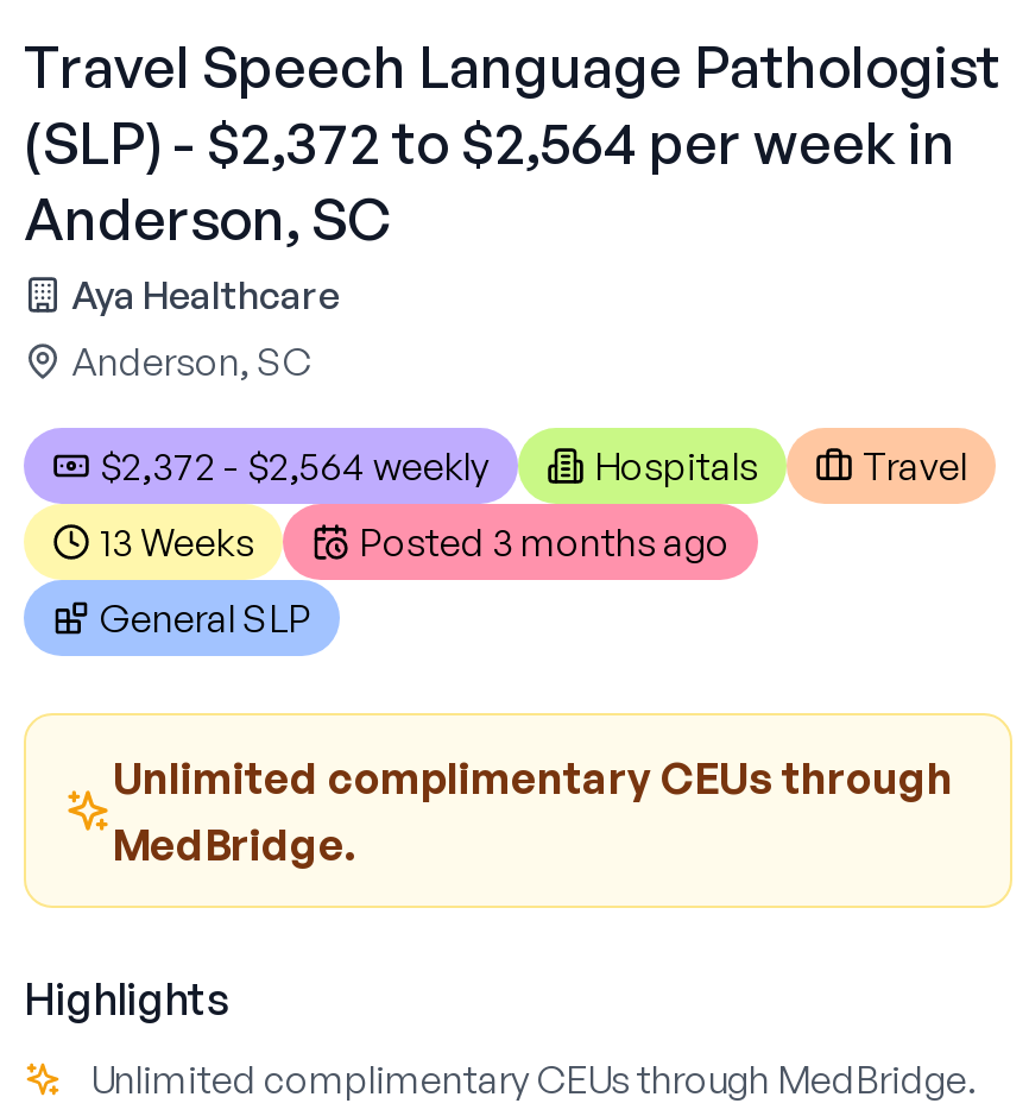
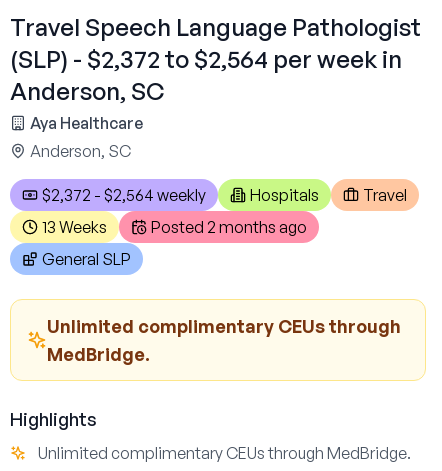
- Posted 3 months ago
+ Posted 2 months ago
